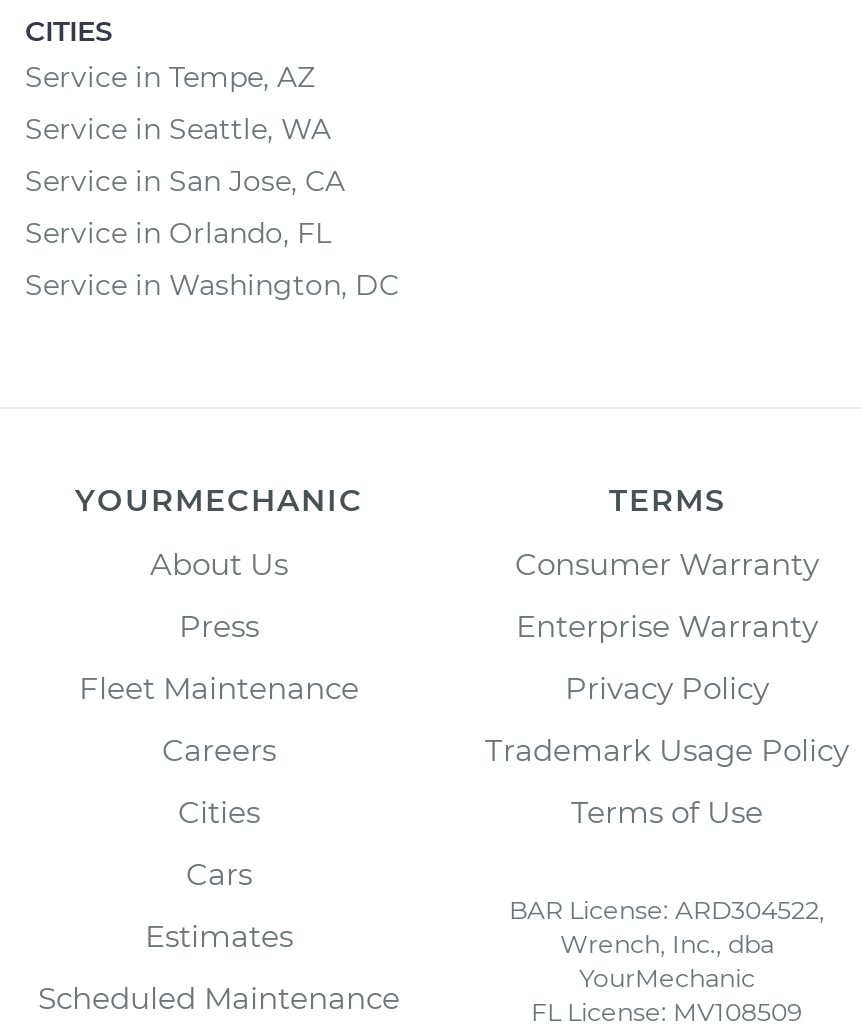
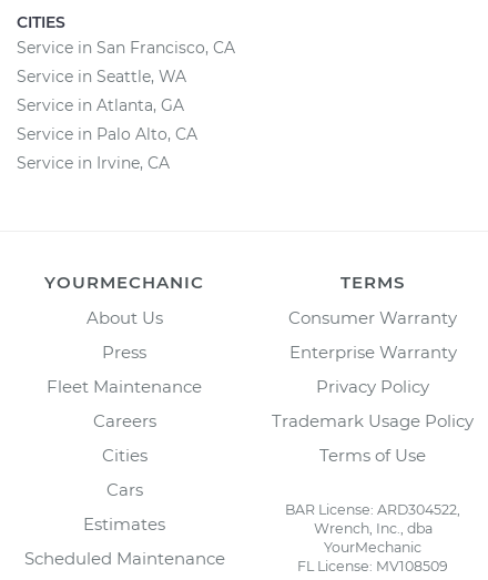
- Service in Tempe, AZ
+ Service in San Francisco, CA

- Service in San Jose, CA
- Service in Orlando, FL
- Service in Washington, DC
+ Service in Atlanta, GA
+ Service in Palo Alto, CA
+ Service in Irvine, CA
